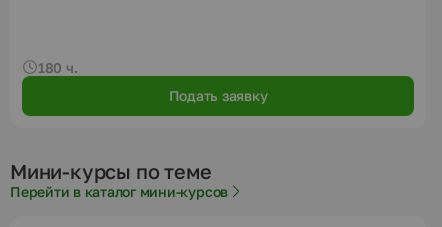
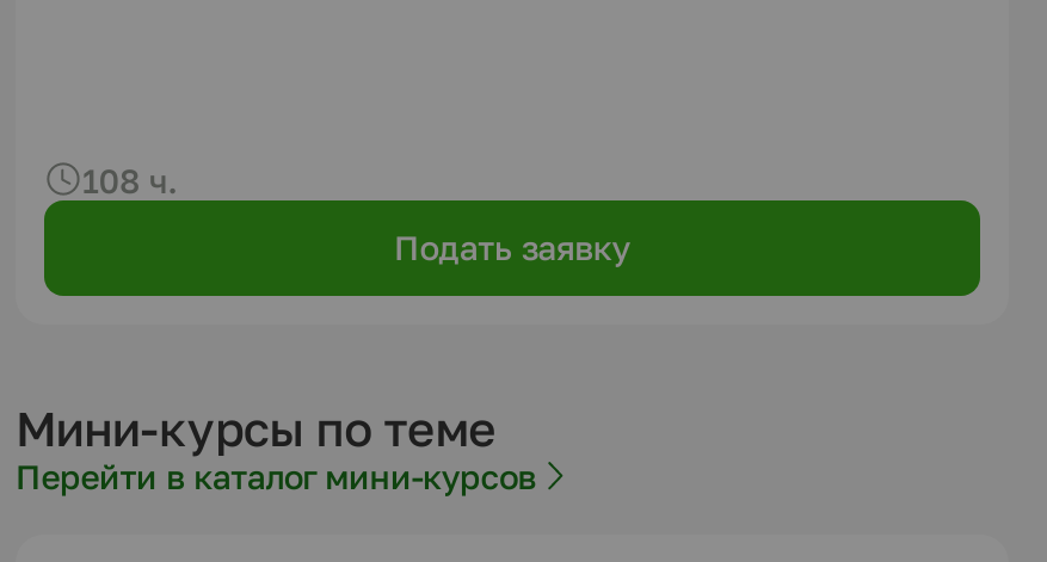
- 180 ч.
+ 108 ч.
